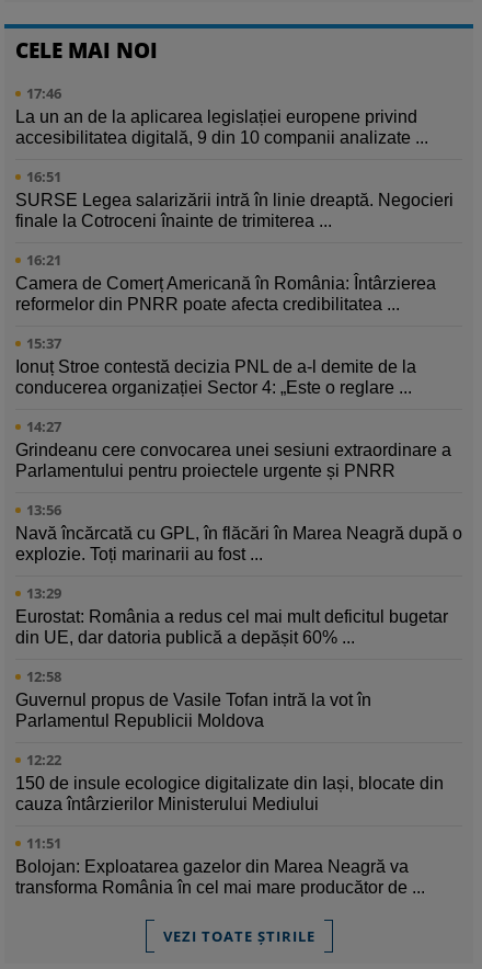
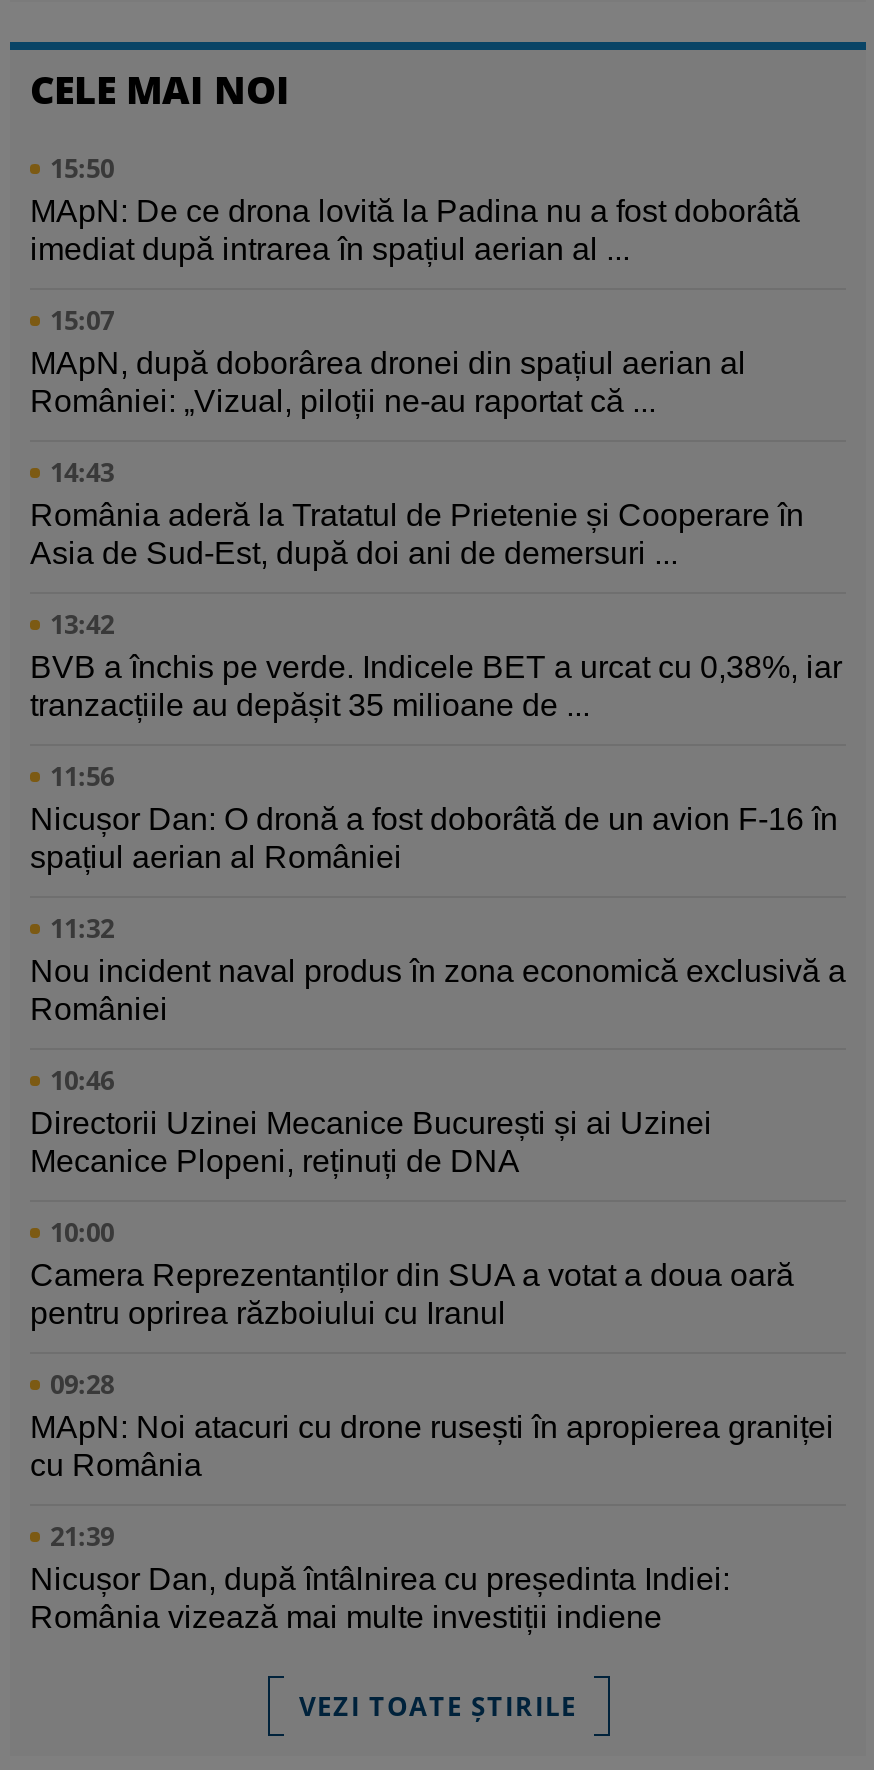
- 17:46
- La un an de la aplicarea legislației europene privind
- accesibilitatea digitală, 9 din 10 companii analizate ...
+ 15:50
+ MApN: De ce drona lovită la Padina nu a fost doborâtă
+ imediat după intrarea în spațiul aerian al ...

- 16:51
- SURSE Legea salarizării intră în linie dreaptă. Negocieri
- finale la Cotroceni înainte de trimiterea ...
+ 15:07
+ MApN, după doborârea dronei din spațiul aerian al
+ României: „Vizual, piloții ne-au raportat că ...

- 16:21
- Camera de Comerț Americană în România: Întârzierea
- reformelor din PNRR poate afecta credibilitatea ...
+ 14:43
+ România aderă la Tratatul de Prietenie și Cooperare în
+ Asia de Sud-Est, după doi ani de demersuri ...

- 15:37
- Ionuț Stroe contestă decizia PNL de a-l demite de la
- conducerea organizației Sector 4: „Este o reglare ...
+ 13:42
+ BVB a închis pe verde. Indicele BET a urcat cu 0,38%, iar
+ tranzacțiile au depășit 35 milioane de ...

- 14:27
- Grindeanu cere convocarea unei sesiuni extraordinare a
- Parlamentului pentru proiectele urgente și PNRR
+ 11:56
+ Nicușor Dan: O dronă a fost doborâtă de un avion F-16 în
+ spațiul aerian al României

- 13:56
- Navă încărcată cu GPL, în flăcări în Marea Neagră după o
- explozie. Toți marinarii au fost ...
+ 11:32
+ Nou incident naval produs în zona economică exclusivă a
+ României

- 13:29
- Eurostat: România a redus cel mai mult deficitul bugetar
- din UE, dar datoria publică a depășit 60% ...
+ 10:46
+ Directorii Uzinei Mecanice București și ai Uzinei
+ Mecanice Plopeni, reținuți de DNA

- 12:58
- Guvernul propus de Vasile Tofan intră la vot în
- Parlamentul Republicii Moldova
+ 10:00
+ Camera Reprezentanților din SUA a votat a doua oară
+ pentru oprirea războiului cu Iranul

- 12:22
- 150 de insule ecologice digitalizate din Iași, blocate din
- cauza întârzierilor Ministerului Mediului
+ 09:28
+ MApN: Noi atacuri cu drone rusești în apropierea graniței
+ cu România

- 11:51
- Bolojan: Exploatarea gazelor din Marea Neagră va
- transforma România în cel mai mare producător de ...
+ 21:39
+ Nicușor Dan, după întâlnirea cu președinta Indiei:
+ România vizează mai multe investiții indiene
